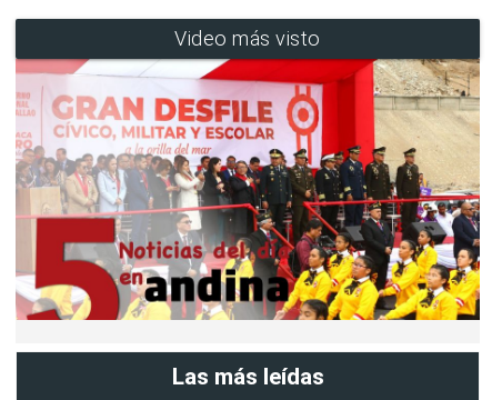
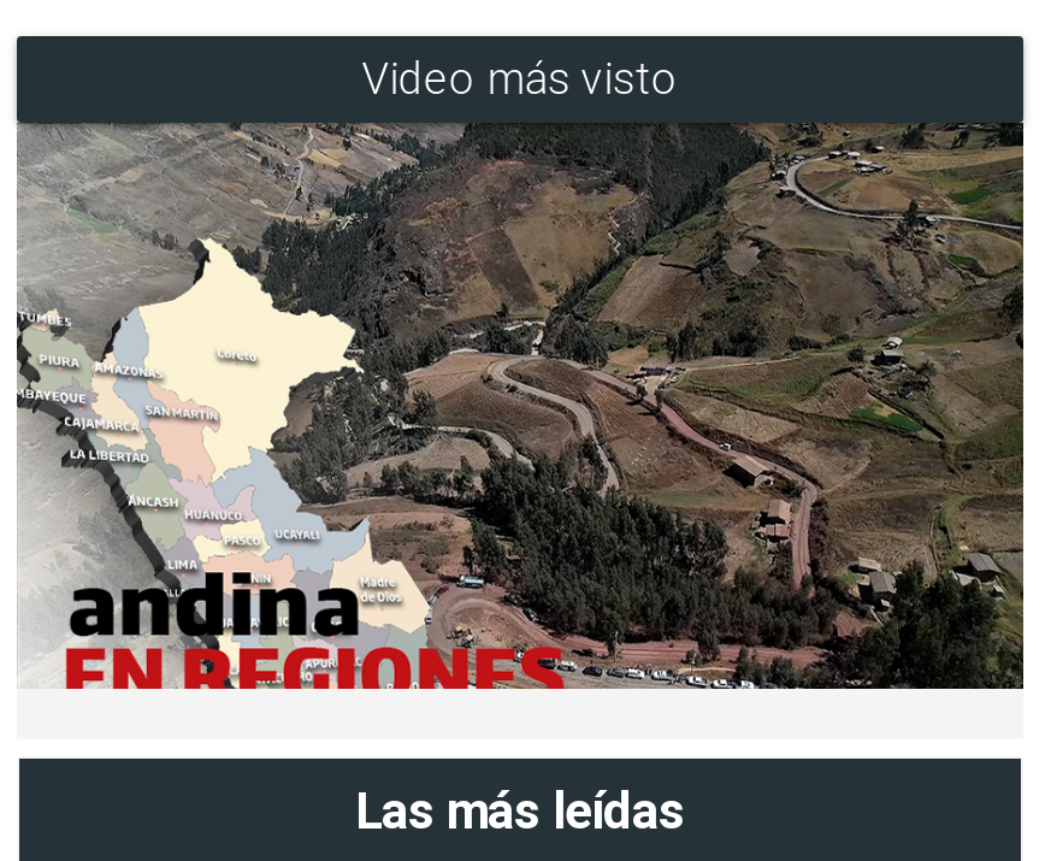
- [image]
+ [image]
